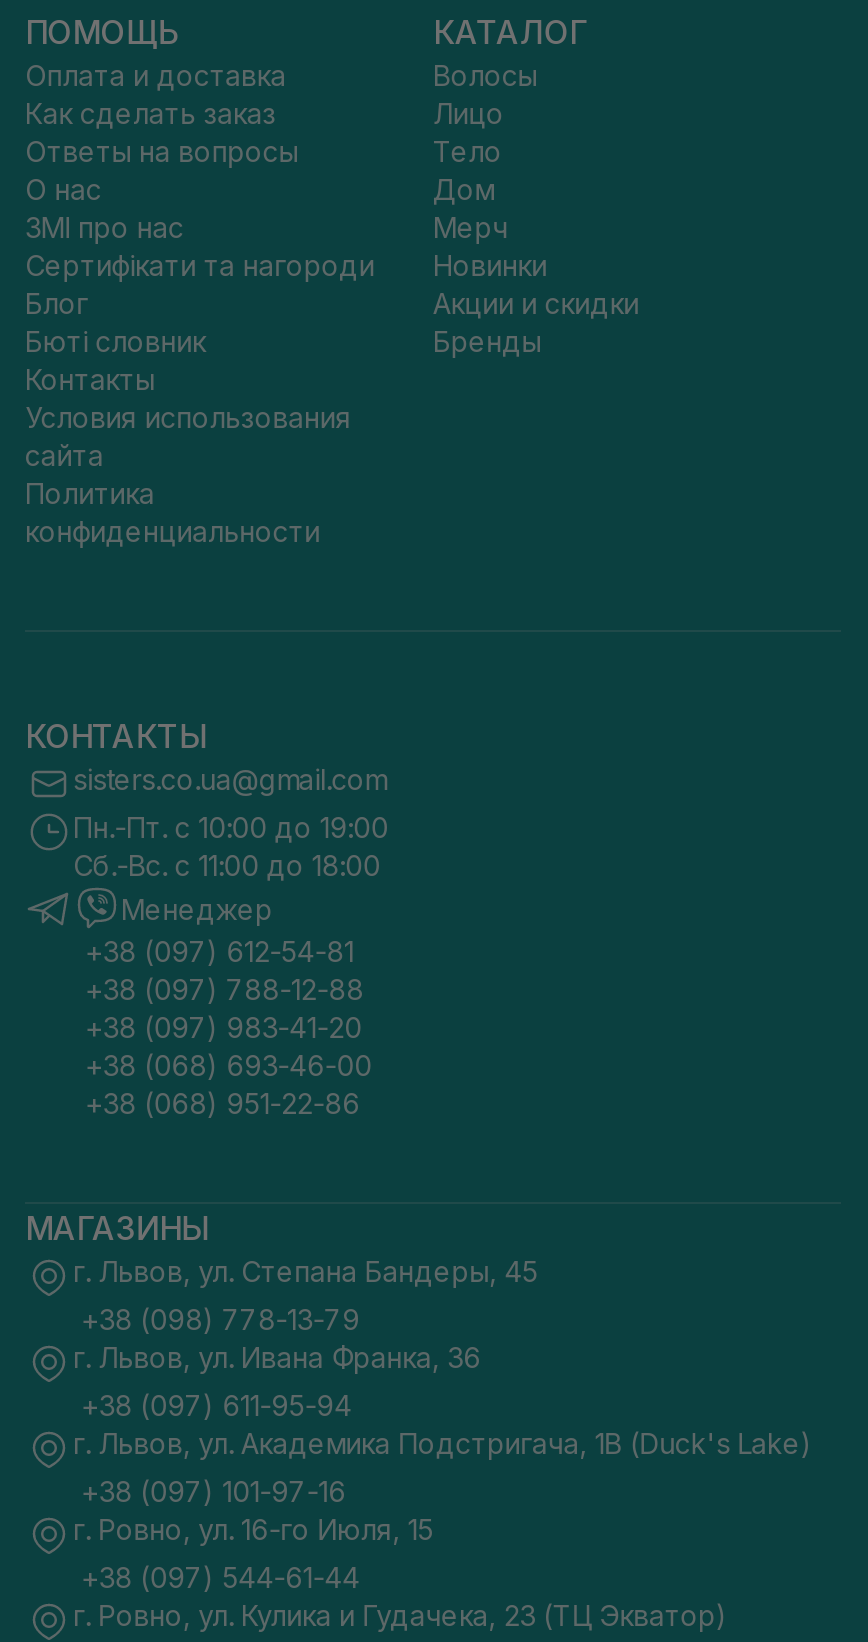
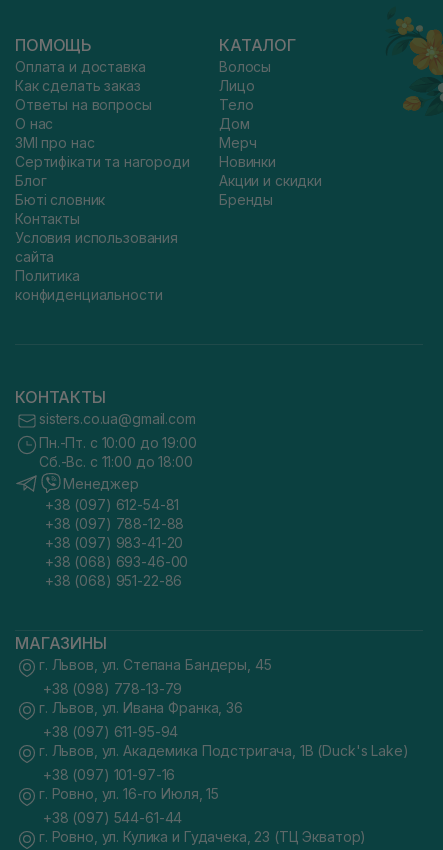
+ [image]
